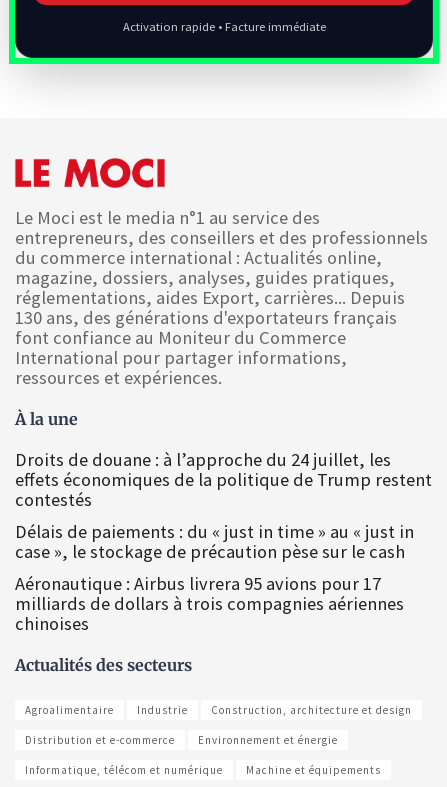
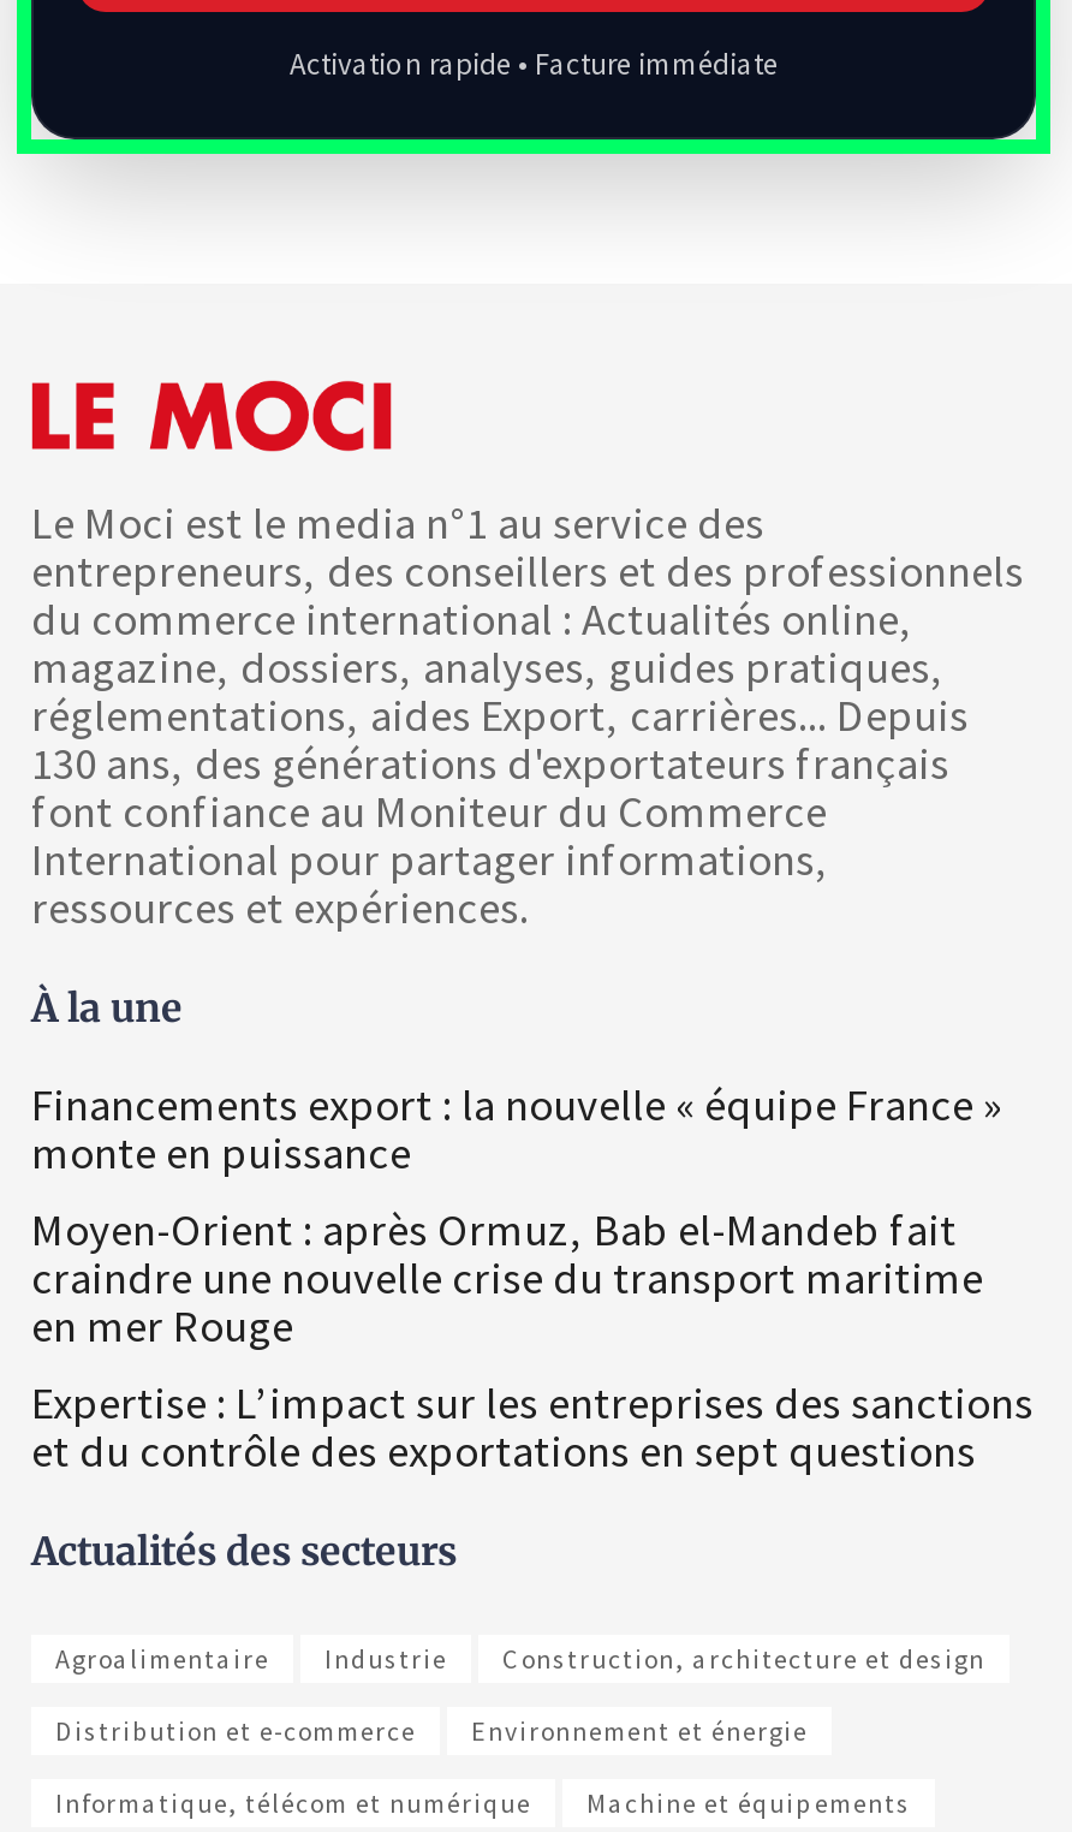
- Droits de douane : à l’approche du 24 juillet, les
- effets économiques de la politique de Trump restent
- contestés
- Délais de paiements : du « just in time » au « just in
- case », le stockage de précaution pèse sur le cash
- Aéronautique : Airbus livrera 95 avions pour 17
- milliards de dollars à trois compagnies aériennes
- chinoises
+ Financements export : la nouvelle « équipe France »
+ monte en puissance
+ Moyen-Orient : après Ormuz, Bab el-Mandeb fait
+ craindre une nouvelle crise du transport maritime
+ en mer Rouge
+ Expertise : L’impact sur les entreprises des sanctions
+ et du contrôle des exportations en sept questions
